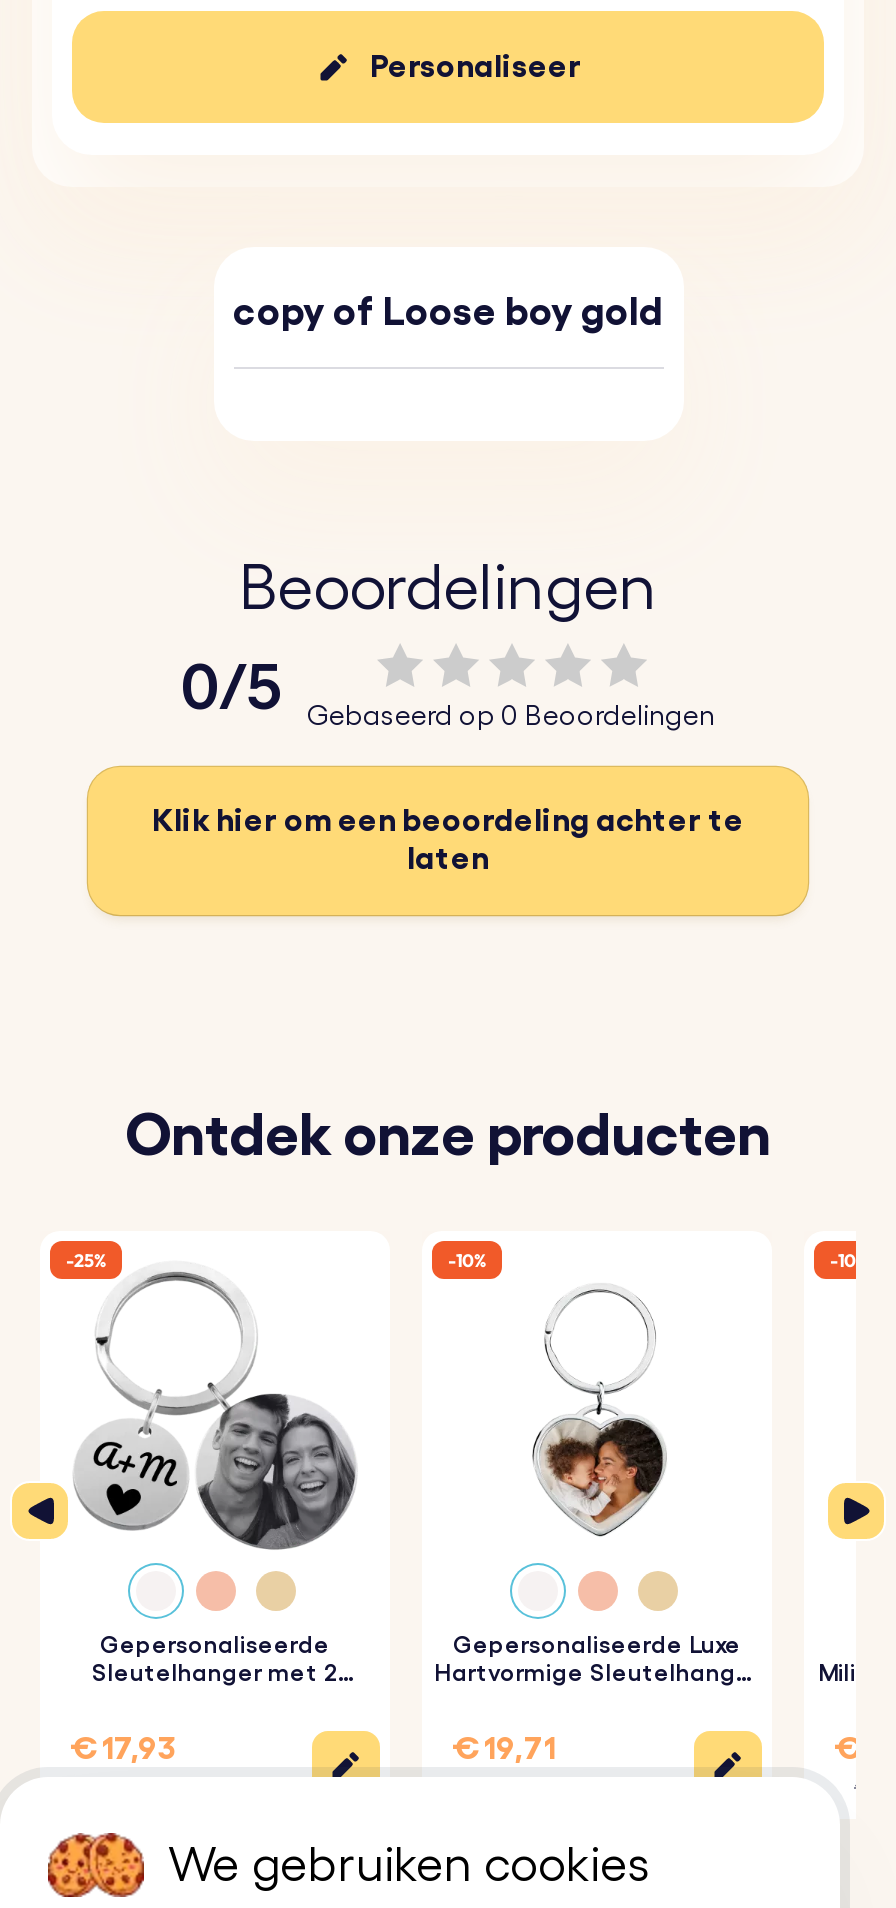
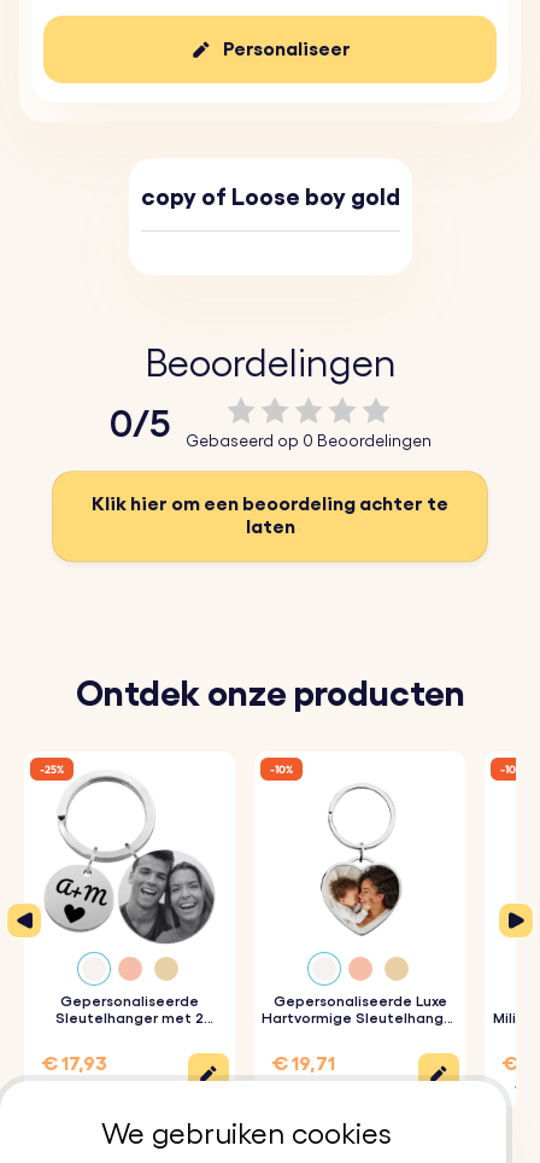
- [image]
